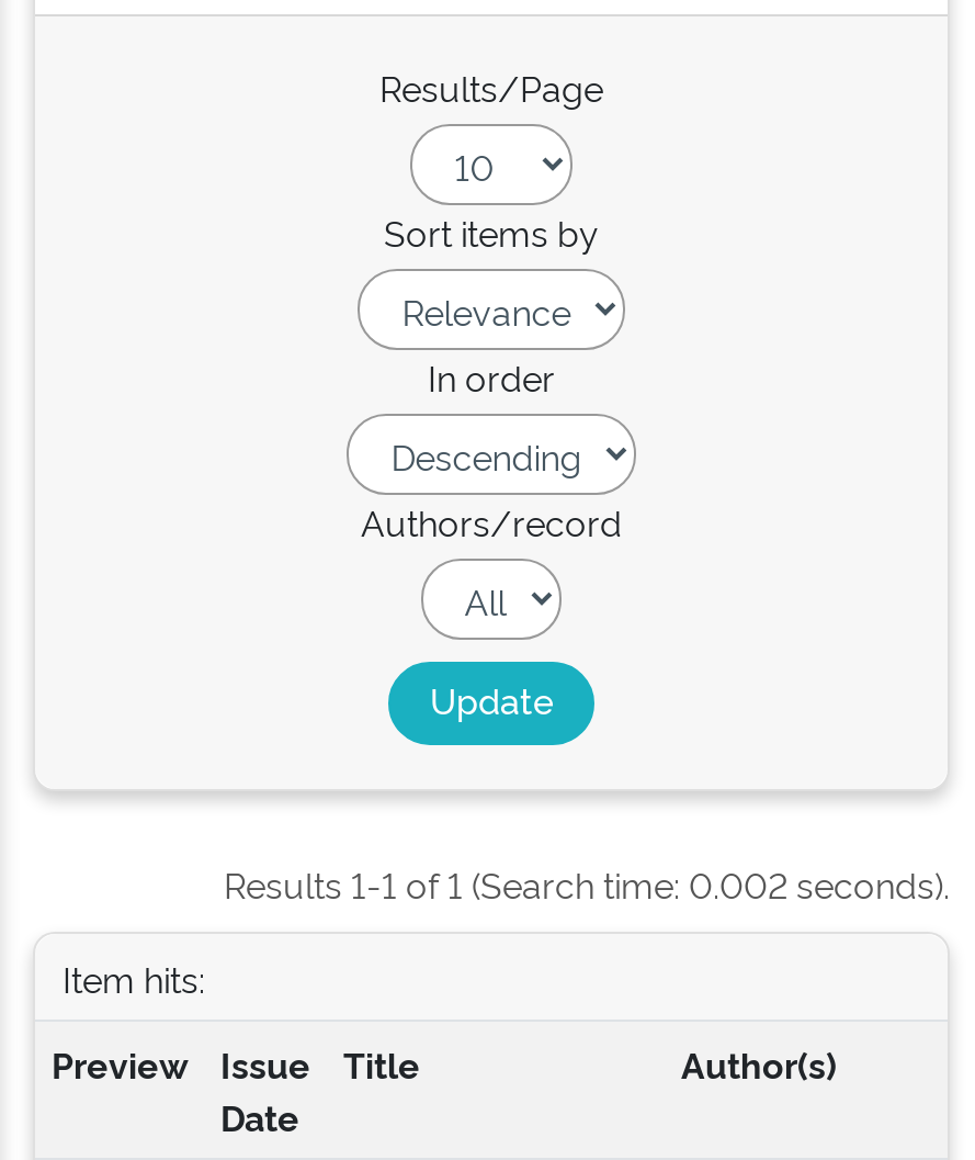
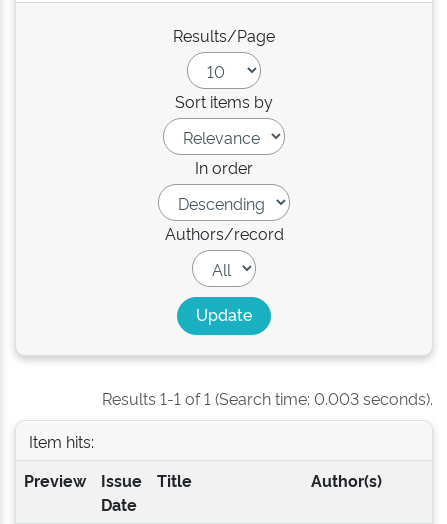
- Results 1-1 of 1 (Search time: 0.002 seconds).
+ Results 1-1 of 1 (Search time: 0.003 seconds).
